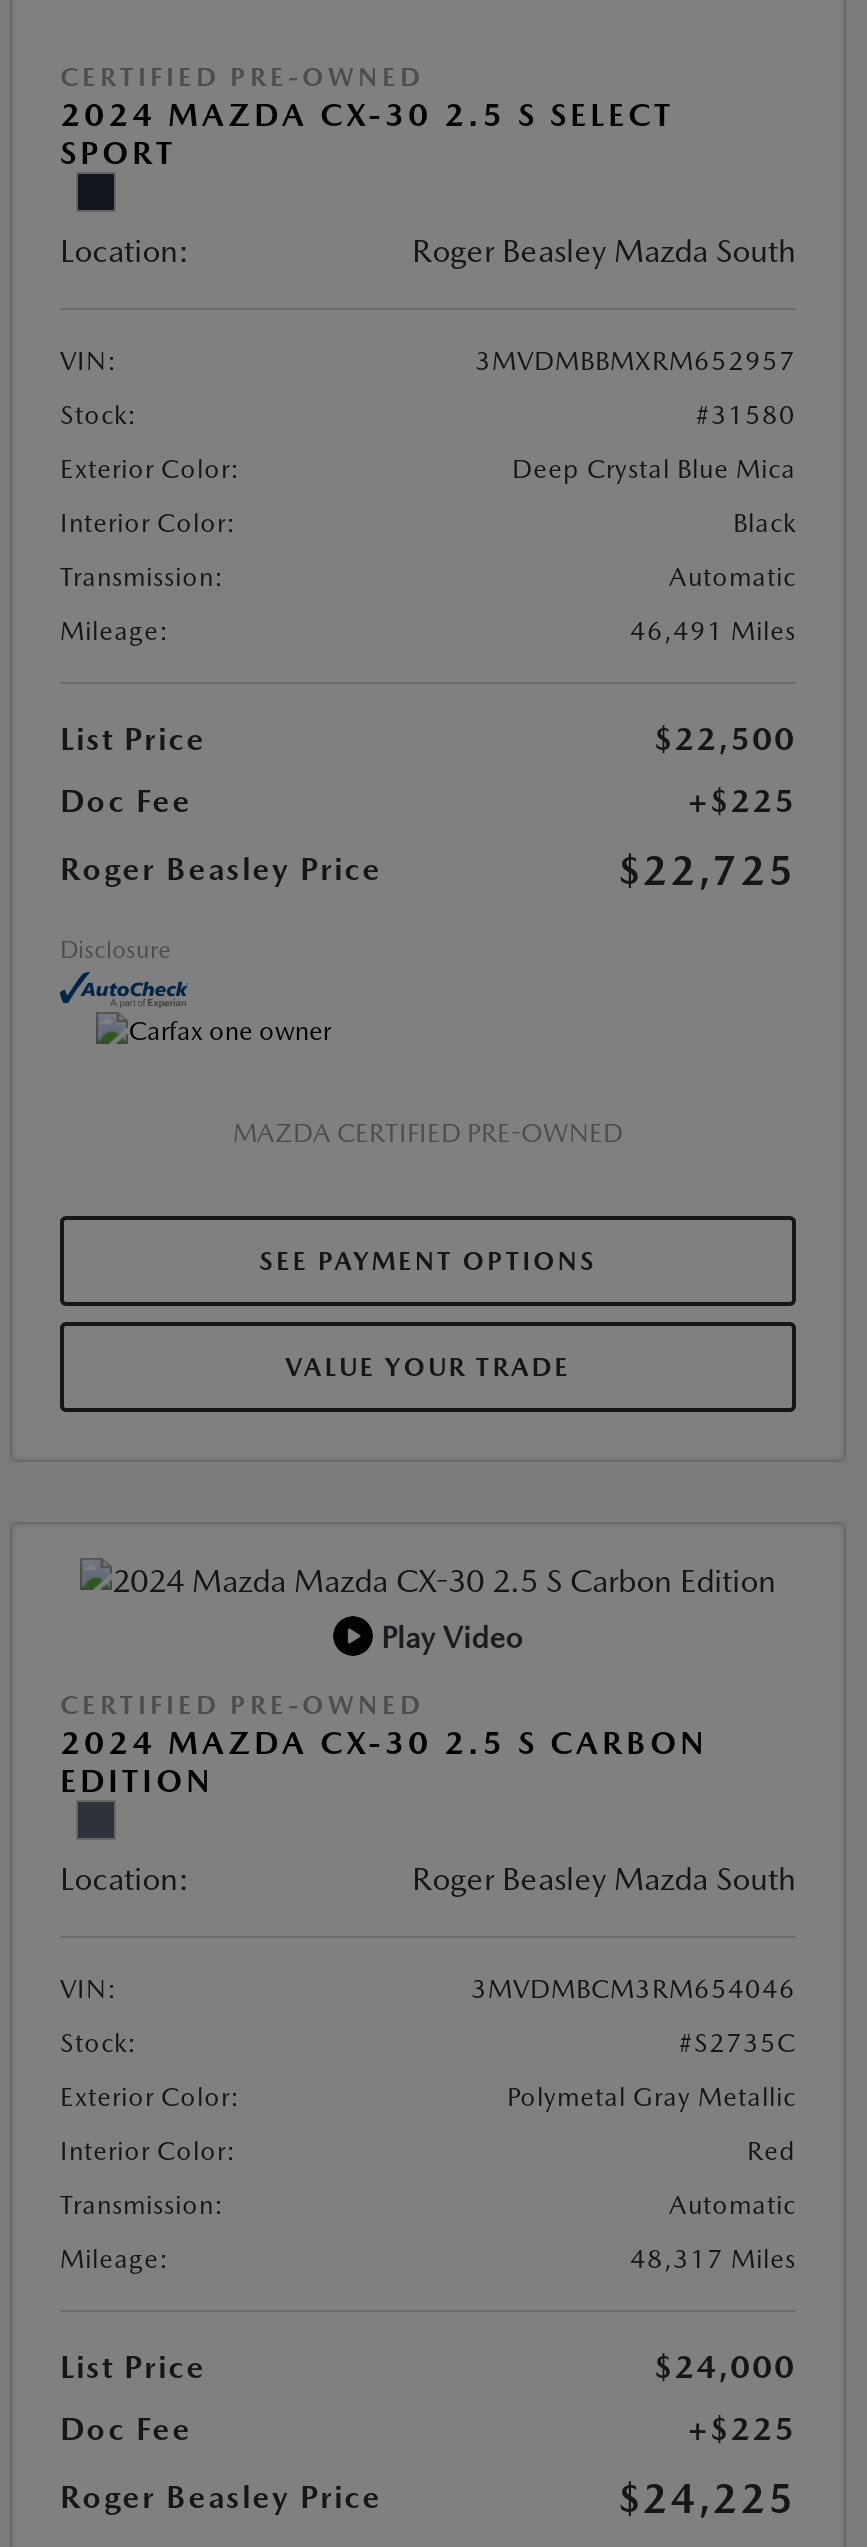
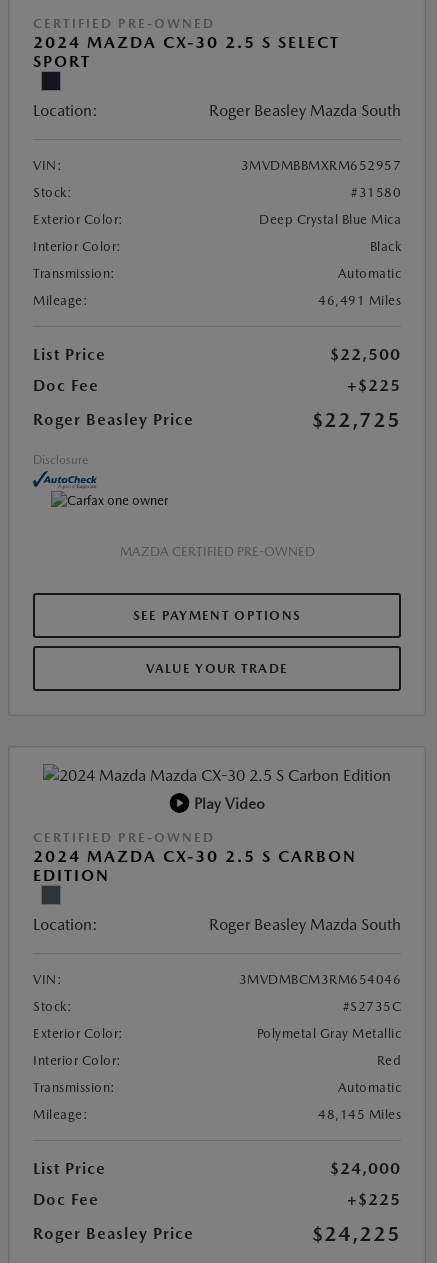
- 48,317 Miles
+ 48,145 Miles
